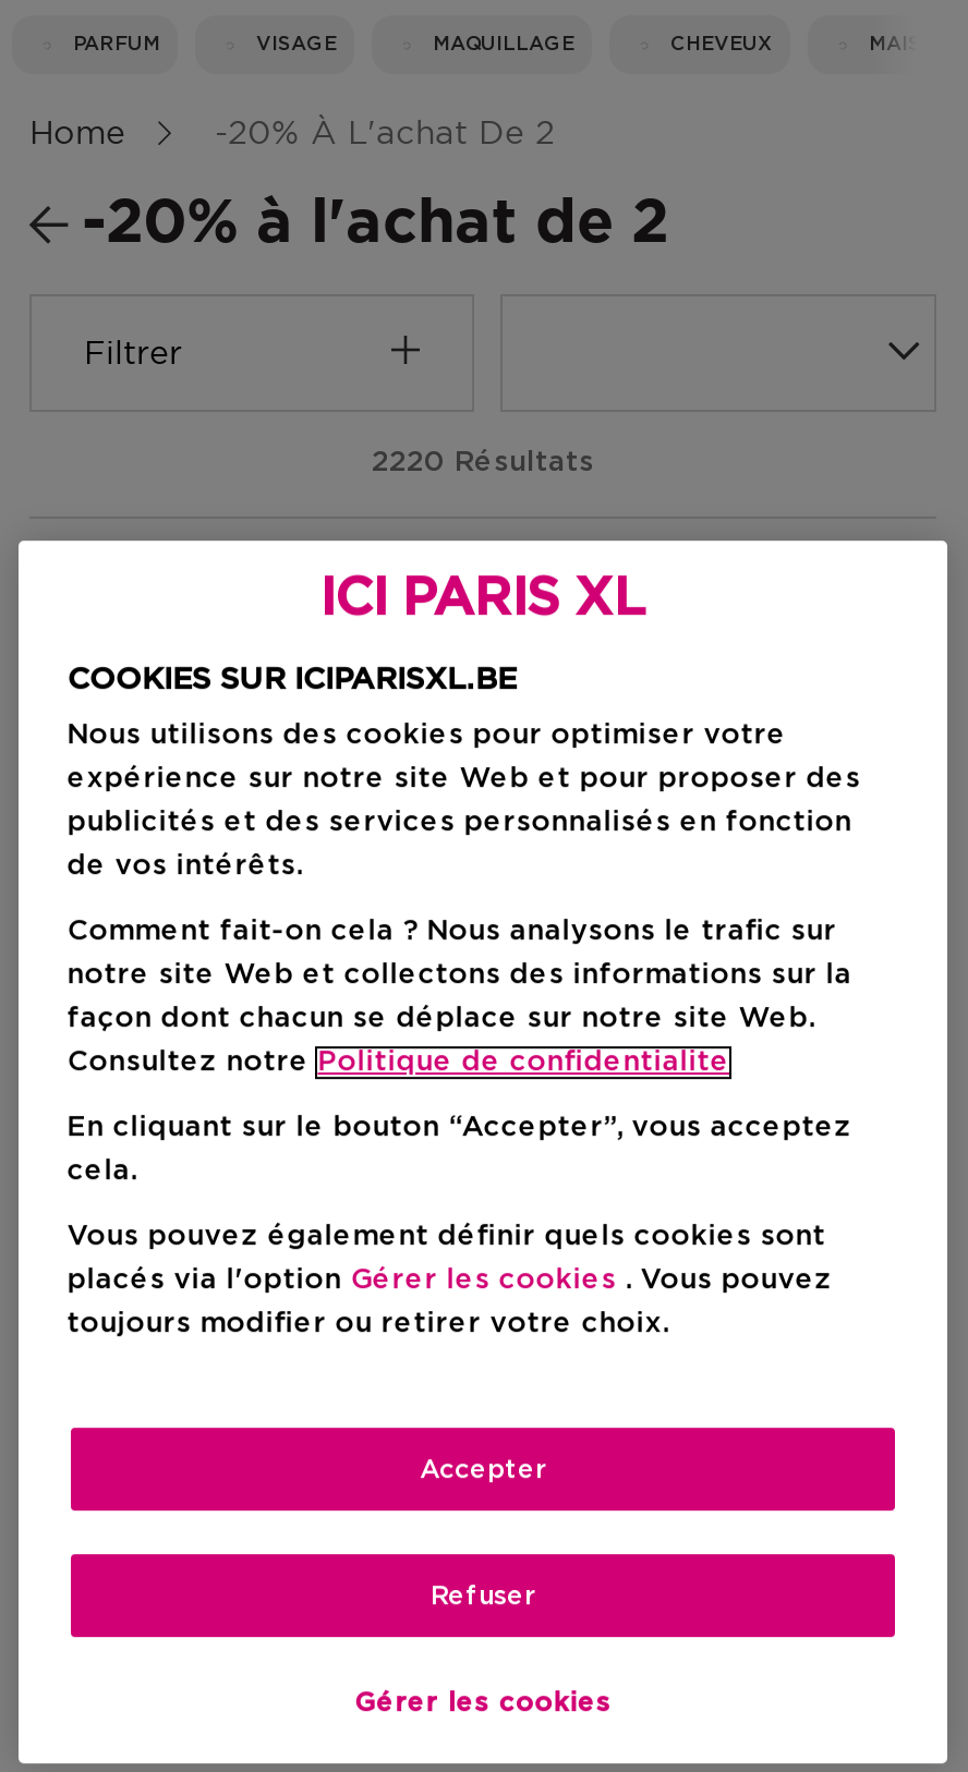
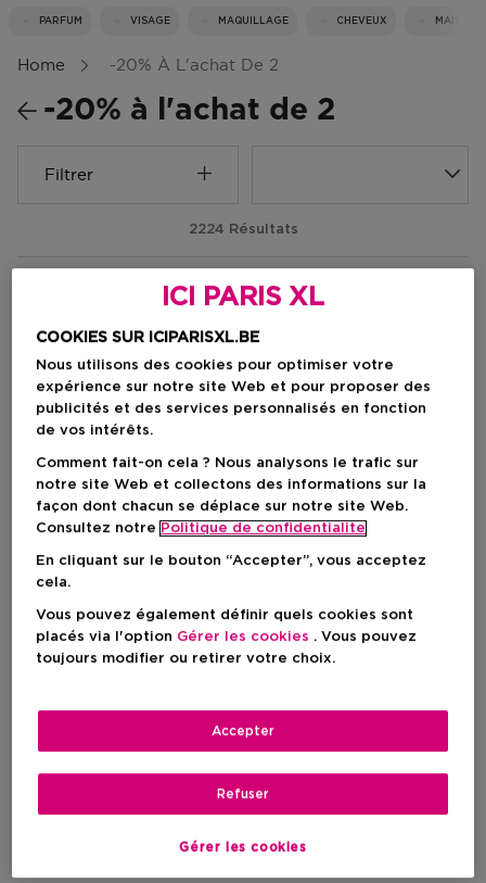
- 2220 Résultats
+ 2224 Résultats
